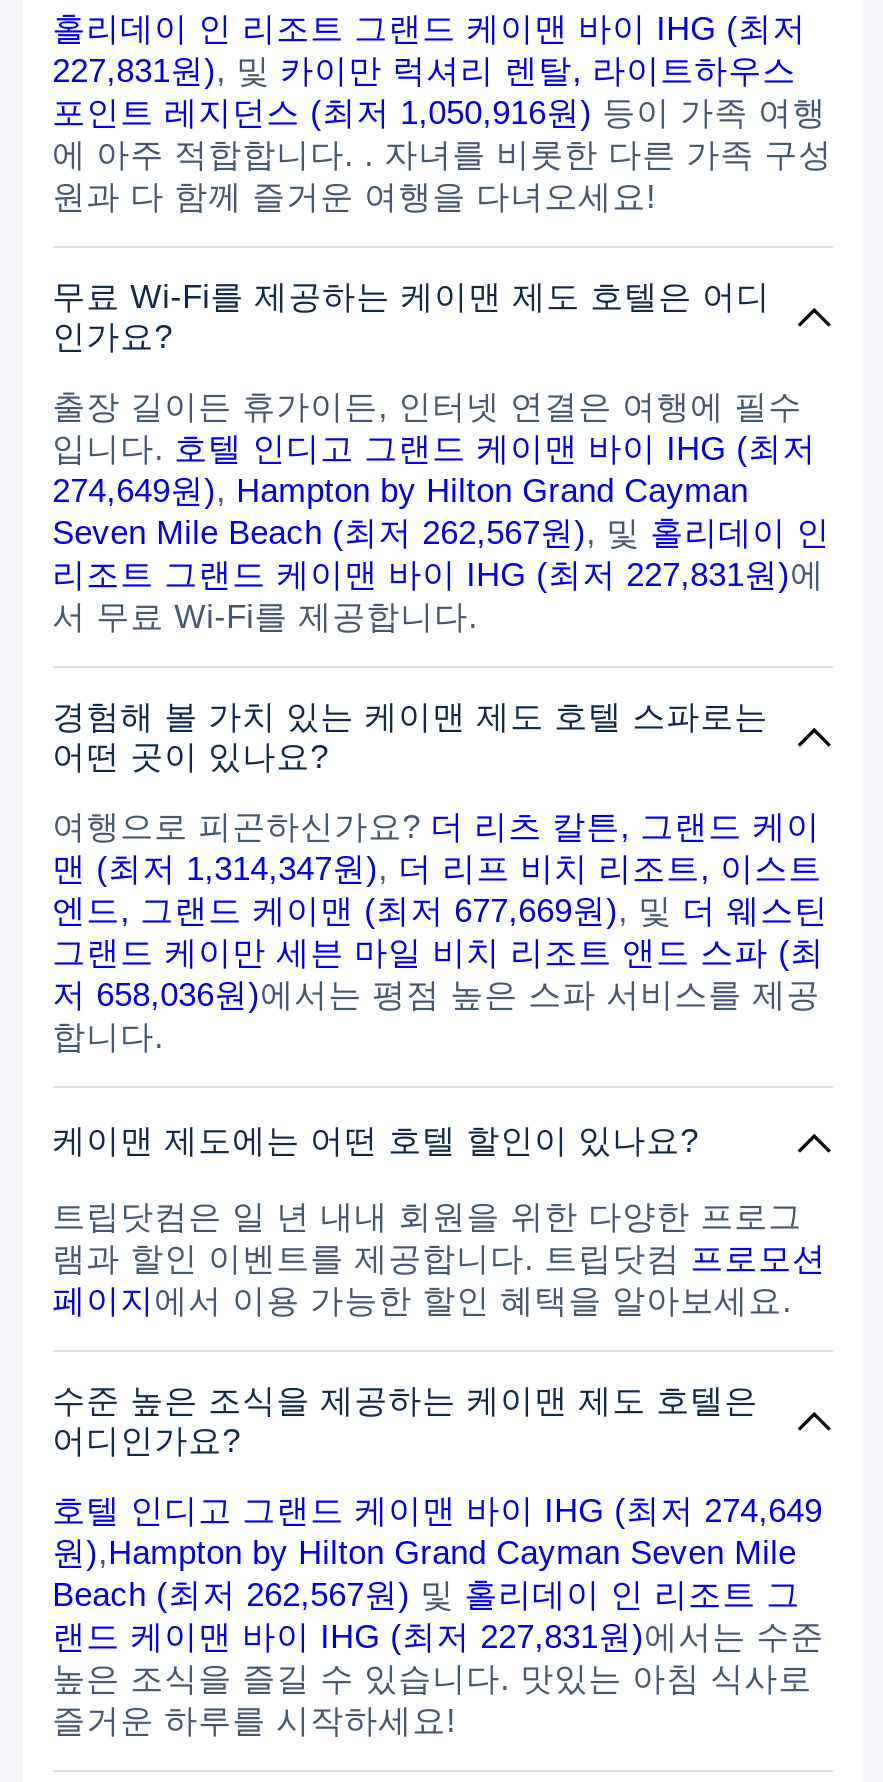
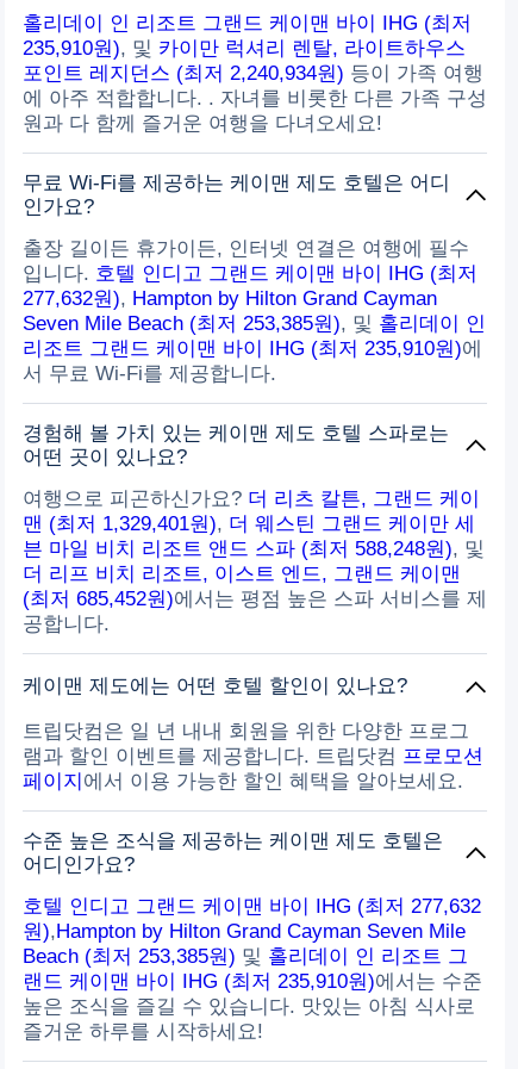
- 227,831원), 및 카이만 럭셔리 렌탈, 라이트하우스
+ 235,910원), 및 카이만 럭셔리 렌탈, 라이트하우스

- 포인트 레지던스 (최저 1,050,916원) 등이 가족 여행
+ 포인트 레지던스 (최저 2,240,934원) 등이 가족 여행

- 274,649원), Hampton by Hilton Grand Cayman
+ 277,632원), Hampton by Hilton Grand Cayman

- Seven Mile Beach (최저 262,567원), 및 홀리데이 인
+ Seven Mile Beach (최저 253,385원), 및 홀리데이 인

- 리조트 그랜드 케이맨 바이 IHG (최저 227,831원)에
+ 리조트 그랜드 케이맨 바이 IHG (최저 235,910원)에

- 맨 (최저 1,314,347원), 더 리프 비치 리조트, 이스트
- 엔드, 그랜드 케이맨 (최저 677,669원), 및 더 웨스틴
- 그랜드 케이만 세븐 마일 비치 리조트 앤드 스파 (최
- 저 658,036원)에서는 평점 높은 스파 서비스를 제공
- 합니다.
+ 맨 (최저 1,329,401원), 더 웨스틴 그랜드 케이만 세
+ 븐 마일 비치 리조트 앤드 스파 (최저 588,248원), 및
+ 더 리프 비치 리조트, 이스트 엔드, 그랜드 케이맨
+ (최저 685,452원)에서는 평점 높은 스파 서비스를 제
+ 공합니다.

- 호텔 인디고 그랜드 케이맨 바이 IHG (최저 274,649
+ 호텔 인디고 그랜드 케이맨 바이 IHG (최저 277,632

- Beach (최저 262,567원) 및 홀리데이 인 리조트 그
+ Beach (최저 253,385원) 및 홀리데이 인 리조트 그

- 랜드 케이맨 바이 IHG (최저 227,831원)에서는 수준
+ 랜드 케이맨 바이 IHG (최저 235,910원)에서는 수준
